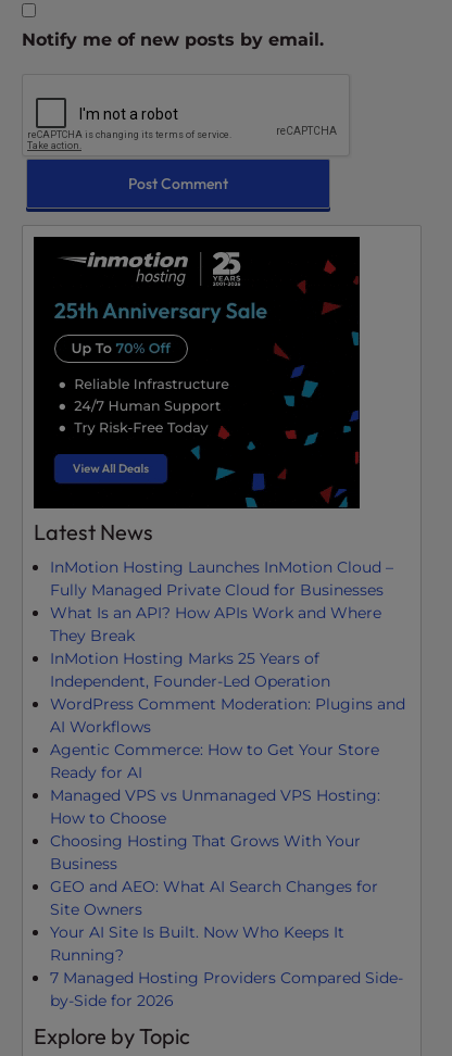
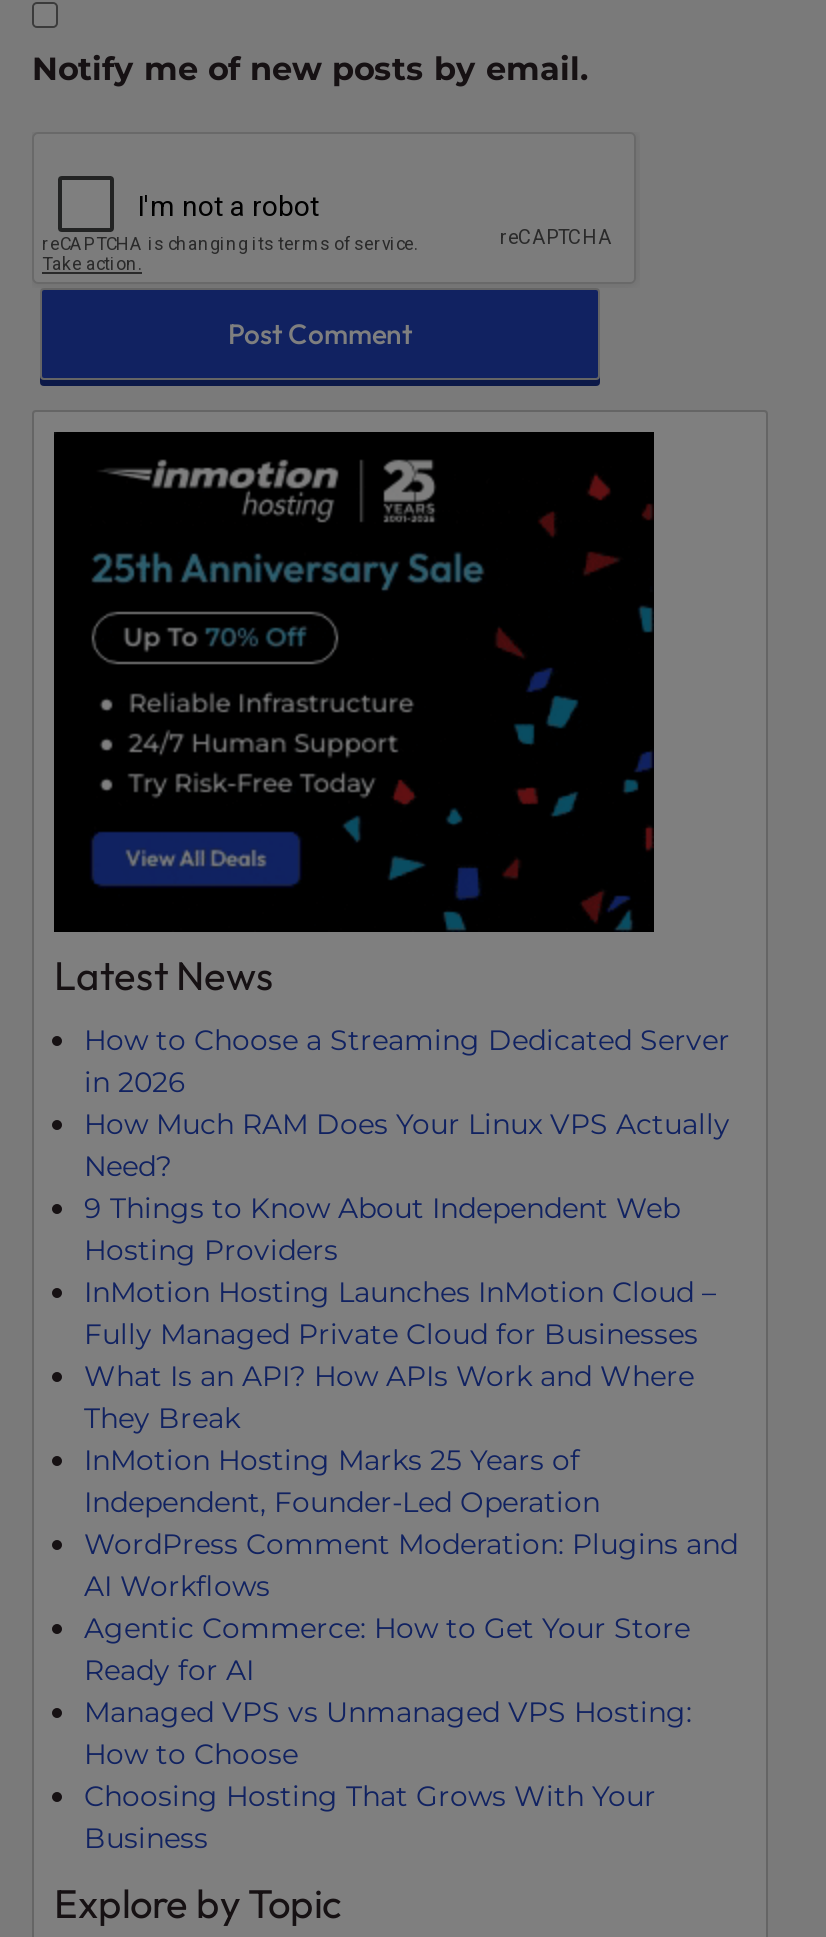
+ How to Choose a Streaming Dedicated Server
+ in 2026
+ How Much RAM Does Your Linux VPS Actually
+ Need?
+ 9 Things to Know About Independent Web
+ Hosting Providers

moved down: InMotion Hosting Launches InMotion Cloud – | Fully Managed Private Cloud for Businesses | What Is an API? How APIs Work and Where | ... | Choosing Hosting That Grows With Your | Business

- GEO and AEO: What AI Search Changes for
- Site Owners
- Your AI Site Is Built. Now Who Keeps It
- Running?
- 7 Managed Hosting Providers Compared Side-
- by-Side for 2026
